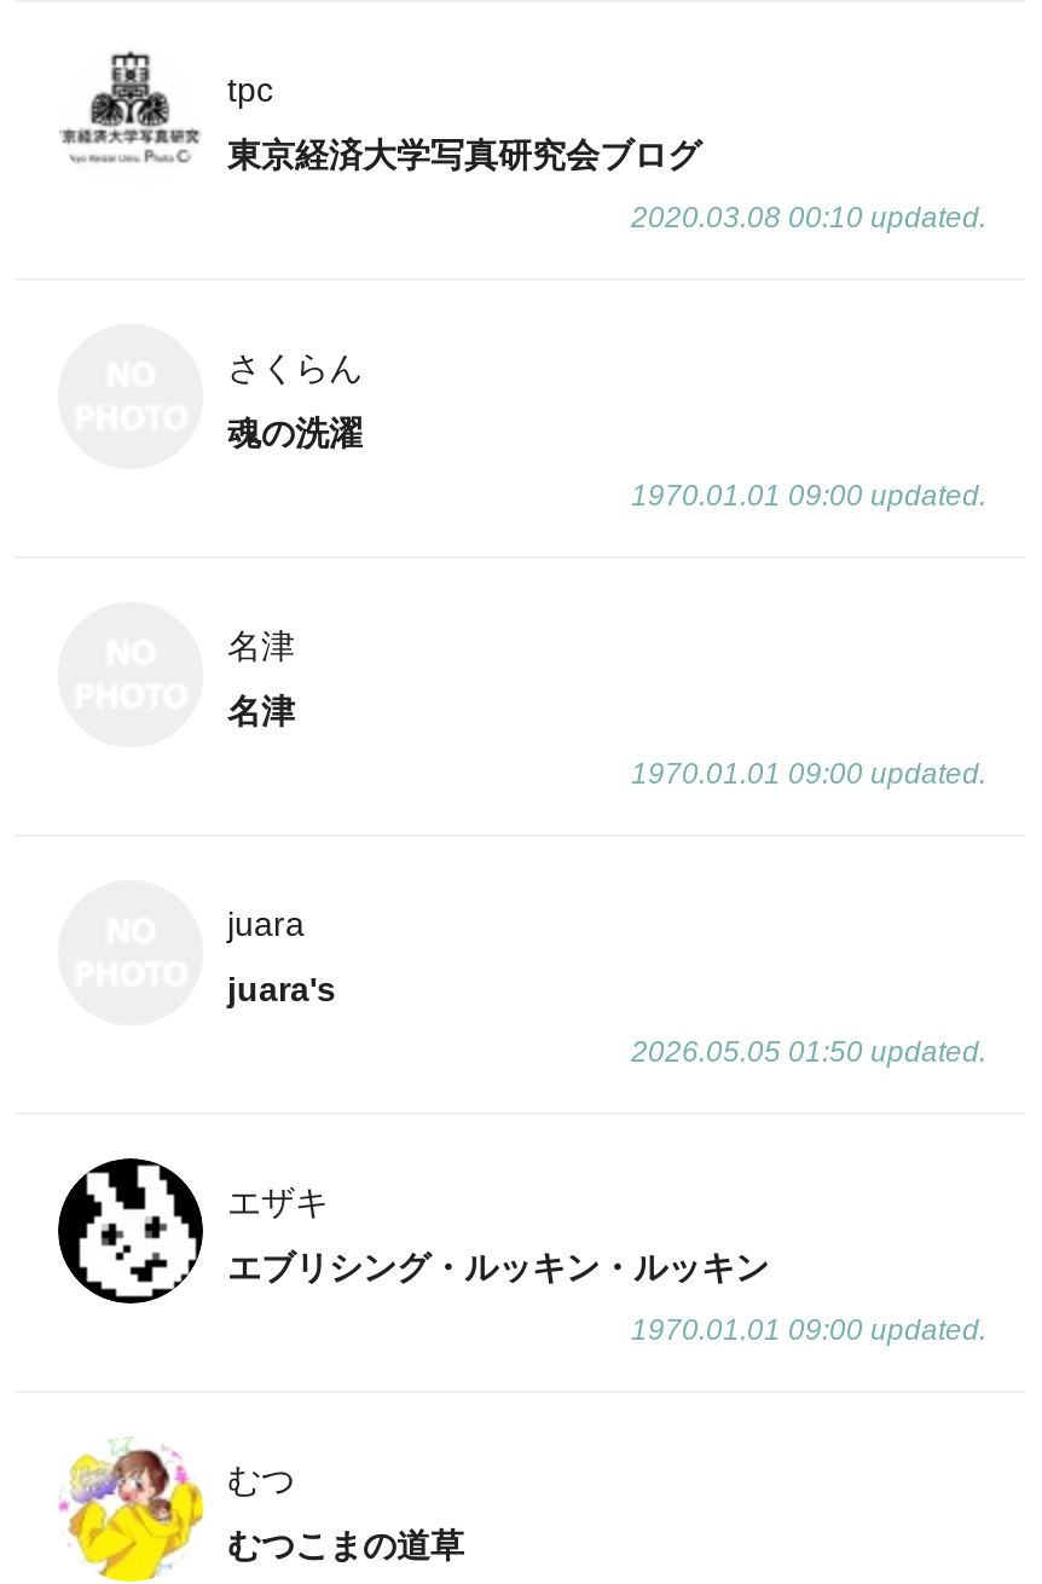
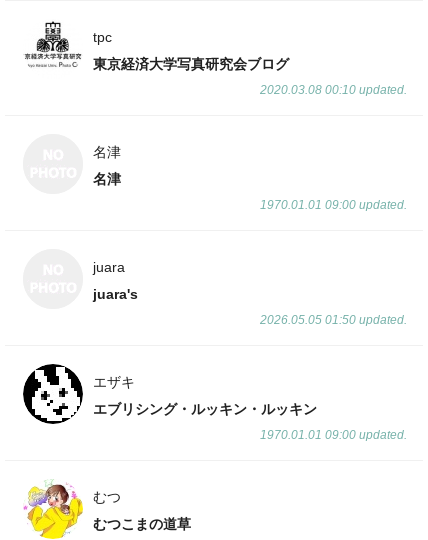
- さくらん
- 魂の洗濯
- 1970.01.01 09:00 updated.
